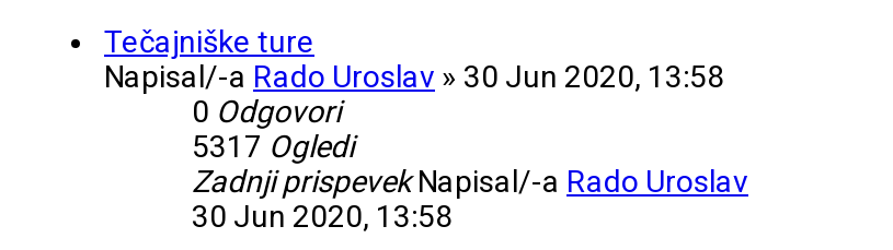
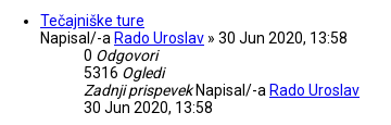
- 5317Ogledi
+ 5316Ogledi
